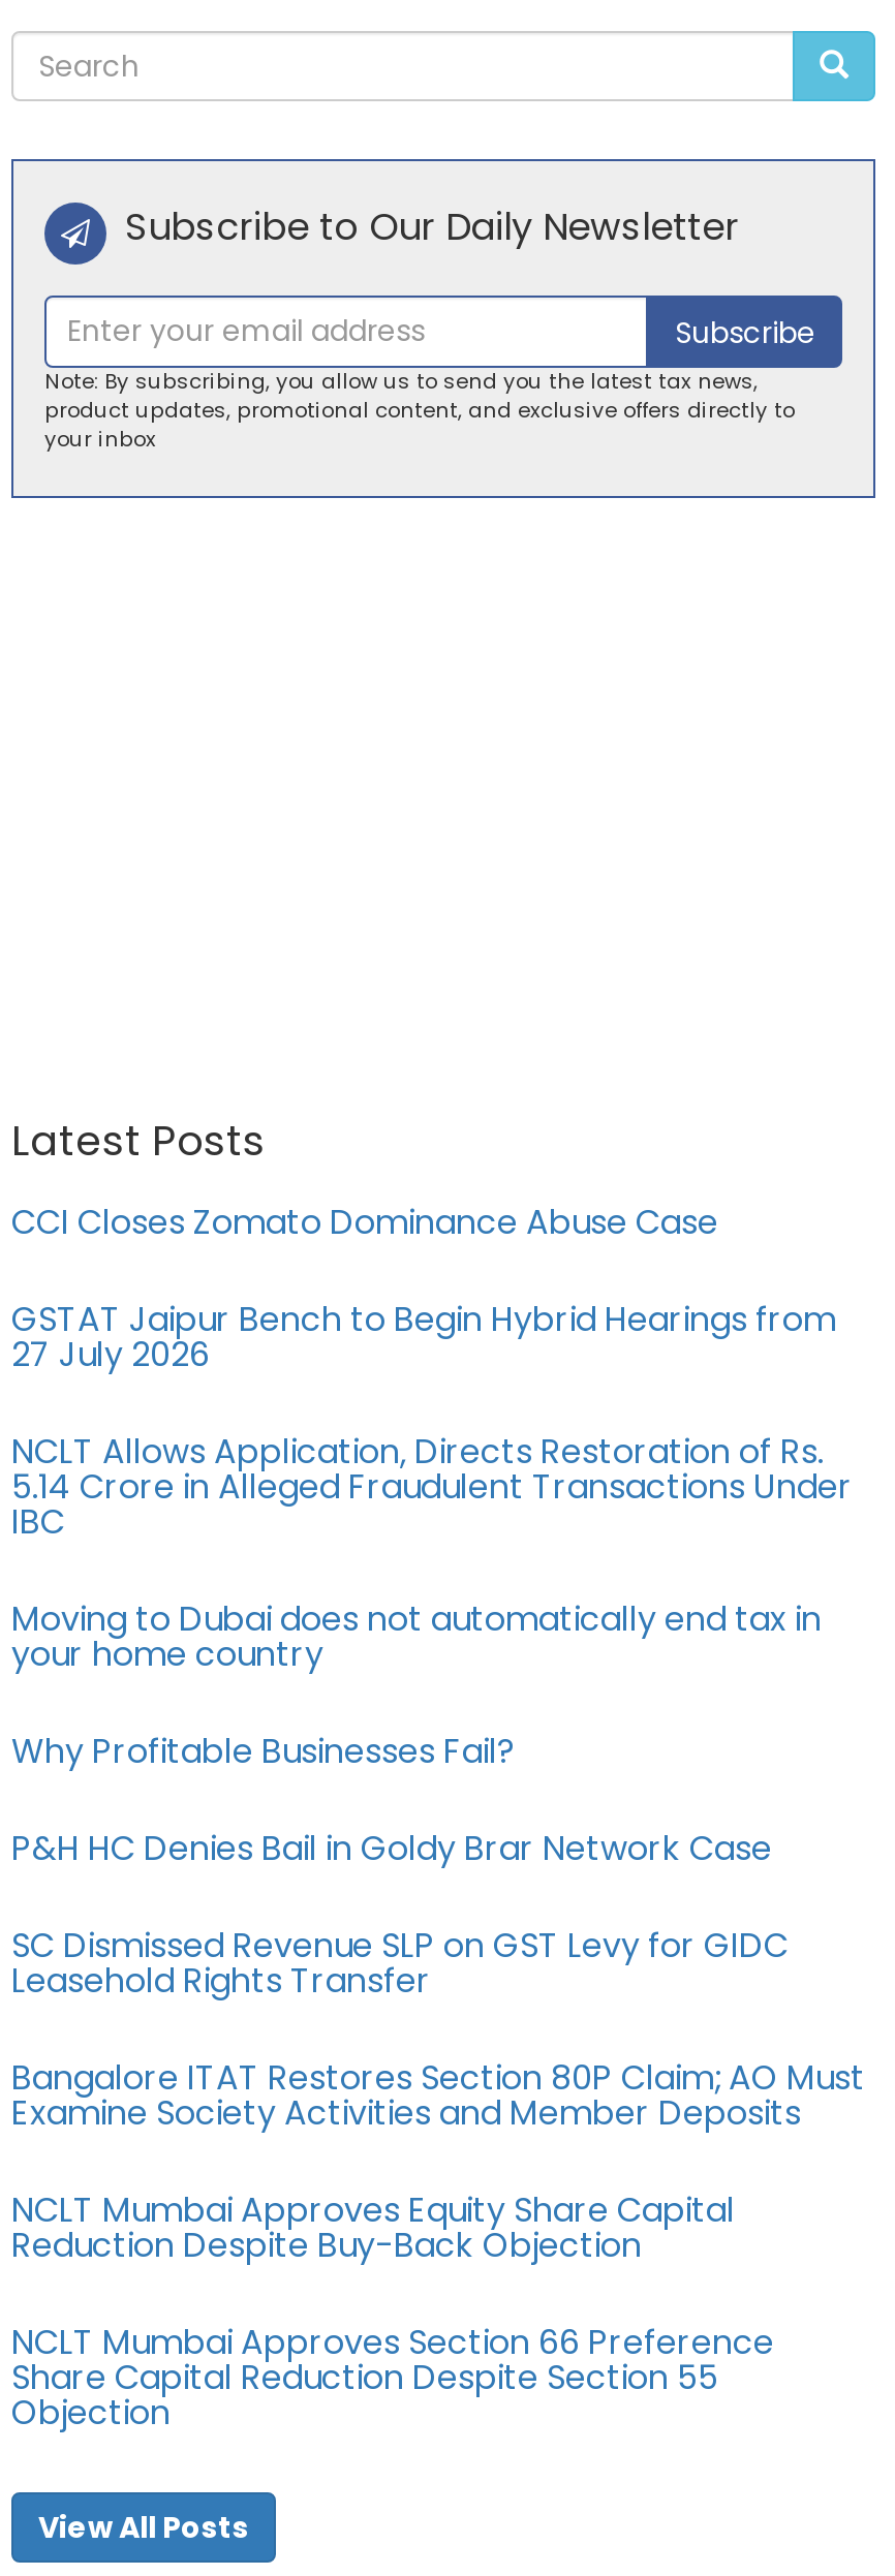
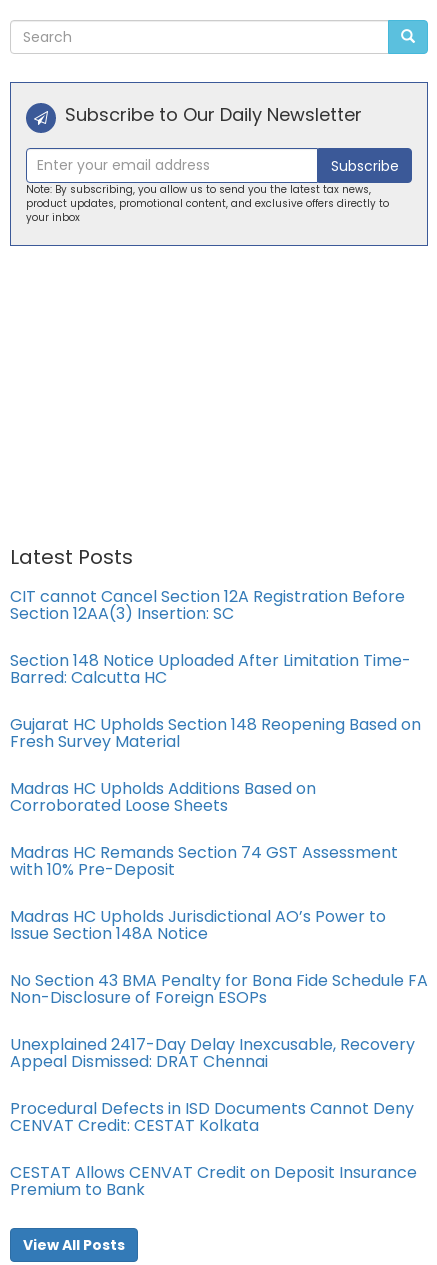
- CCI Closes Zomato Dominance Abuse Case
+ CIT cannot Cancel Section 12A Registration Before
+ Section 12AA(3) Insertion: SC

- GSTAT Jaipur Bench to Begin Hybrid Hearings from
- 27 July 2026
+ Section 148 Notice Uploaded After Limitation Time-
+ Barred: Calcutta HC

- NCLT Allows Application, Directs Restoration of Rs.
- 5.14 Crore in Alleged Fraudulent Transactions Under
- IBC
+ Gujarat HC Upholds Section 148 Reopening Based on
+ Fresh Survey Material

- Moving to Dubai does not automatically end tax in
- your home country
+ Madras HC Upholds Additions Based on
+ Corroborated Loose Sheets

- Why Profitable Businesses Fail?
+ Madras HC Remands Section 74 GST Assessment
+ with 10% Pre-Deposit

- P&H HC Denies Bail in Goldy Brar Network Case
+ Madras HC Upholds Jurisdictional AO’s Power to
+ Issue Section 148A Notice

- SC Dismissed Revenue SLP on GST Levy for GIDC
- Leasehold Rights Transfer
+ No Section 43 BMA Penalty for Bona Fide Schedule FA
+ Non-Disclosure of Foreign ESOPs

- Bangalore ITAT Restores Section 80P Claim; AO Must
- Examine Society Activities and Member Deposits
+ Unexplained 2417-Day Delay Inexcusable, Recovery
+ Appeal Dismissed: DRAT Chennai

- NCLT Mumbai Approves Equity Share Capital
- Reduction Despite Buy-Back Objection
+ Procedural Defects in ISD Documents Cannot Deny
+ CENVAT Credit: CESTAT Kolkata

- NCLT Mumbai Approves Section 66 Preference
- Share Capital Reduction Despite Section 55
- Objection
+ CESTAT Allows CENVAT Credit on Deposit Insurance
+ Premium to Bank
